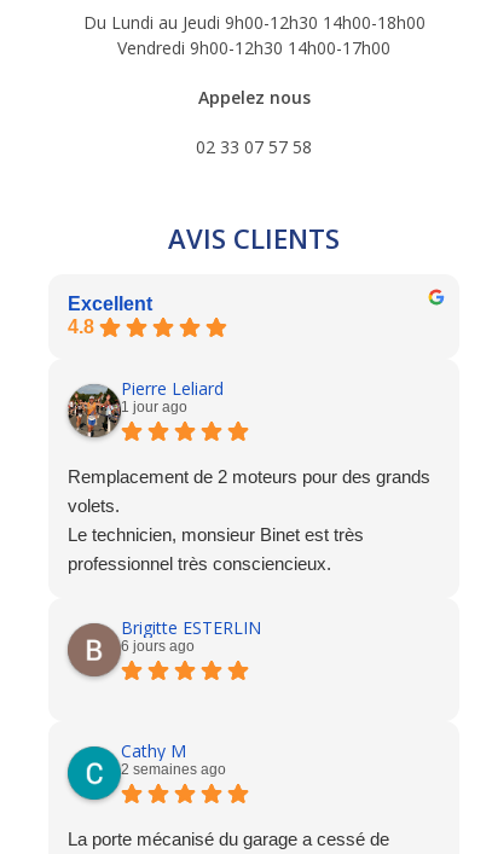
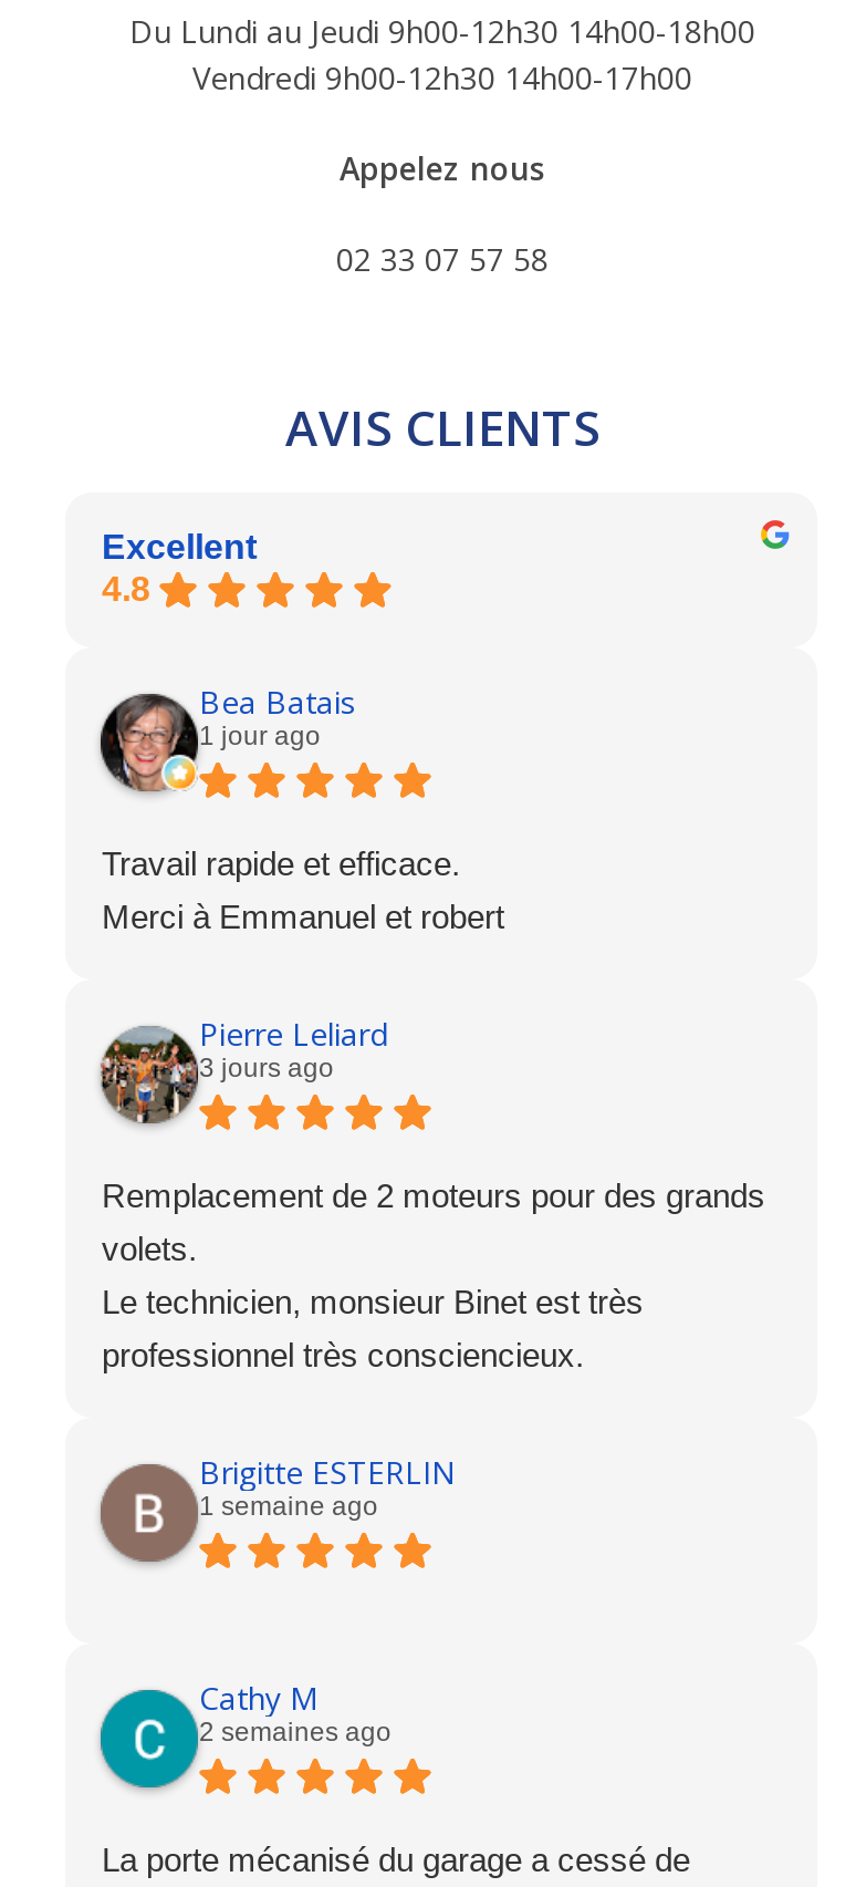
+ [image]
+ Bea Batais
+ 1 jour ago
+ Travail rapide et efficace.
+ Merci à Emmanuel et robert

- 1 jour ago
+ 3 jours ago

- 6 jours ago
+ 1 semaine ago
